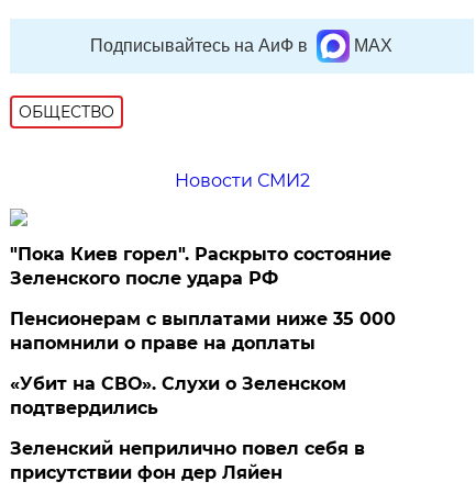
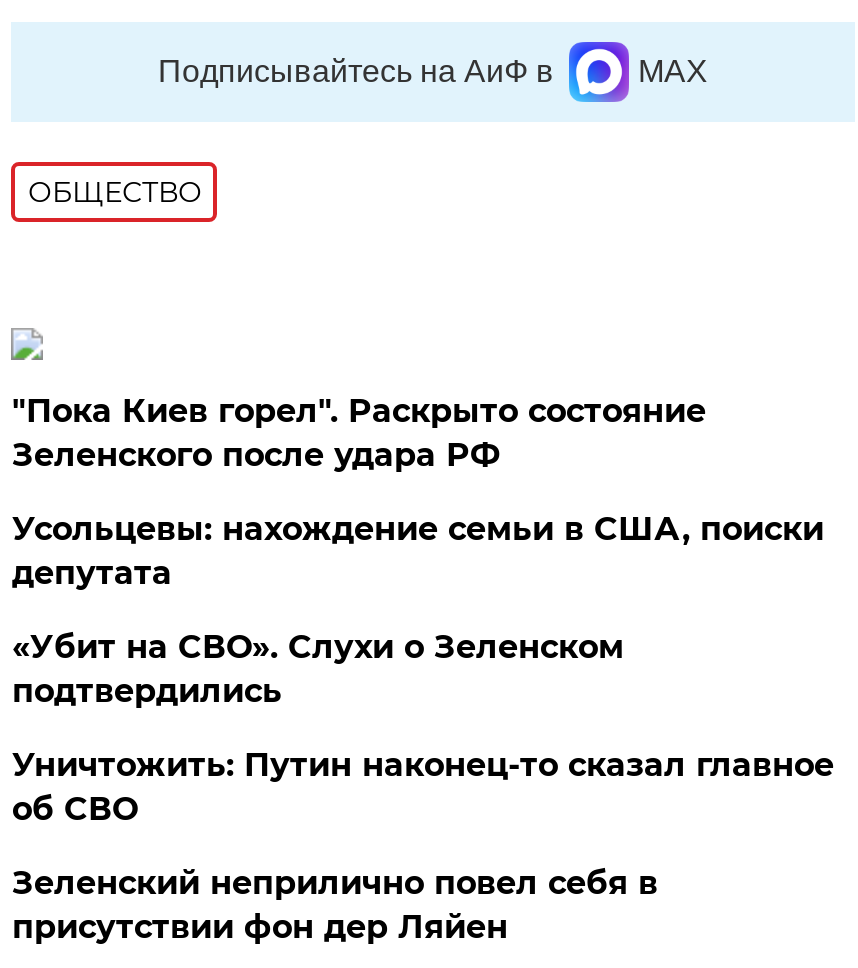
- Новости СМИ2

moved up: "Пока Киев горел". Раскрыто состояние | Зеленского после удара РФ

- Пенсионерам с выплатами ниже 35 000
- напомнили о праве на доплаты
+ Усольцевы: нахождение семьи в США, поиски
+ депутата

moved up: «Убит на СВО». Слухи о Зеленском | подтвердились

+ Уничтожить: Путин наконец-то сказал главное
+ об СВО
